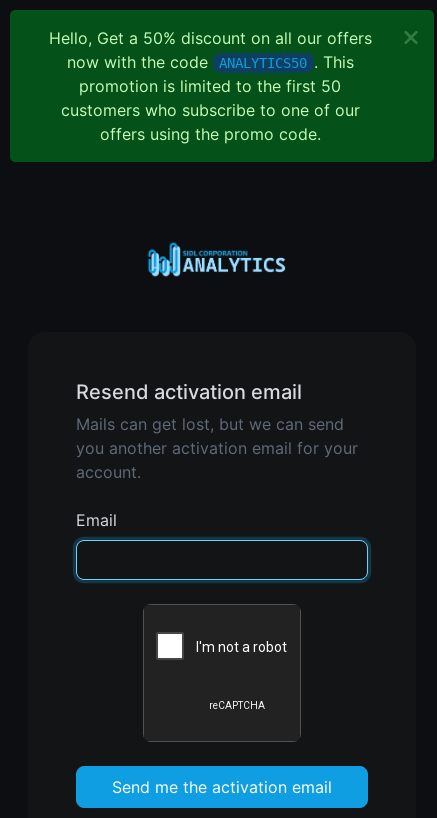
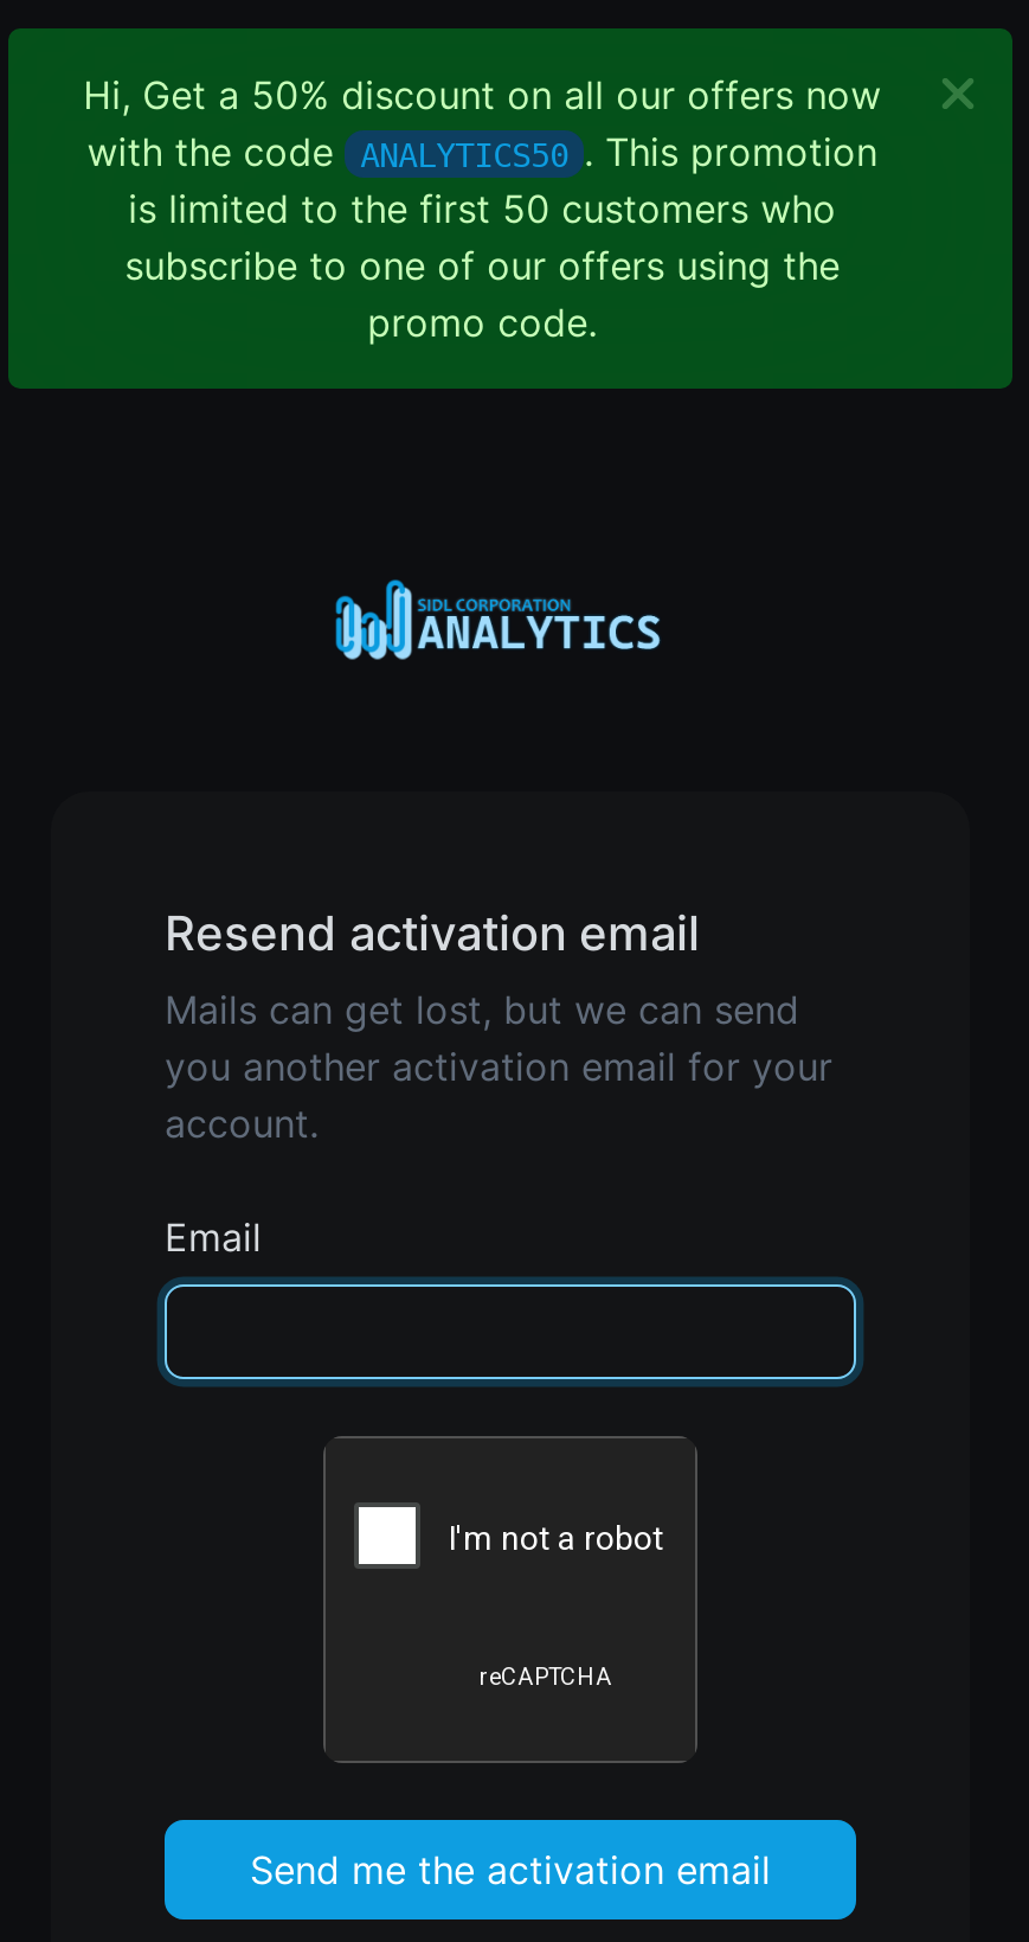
- Hello, Get a 50% discount on all our offers
- now with the code ANALYTICS50 . This
- promotion is limited to the first 50
- customers who subscribe to one of our
- offers using the promo code.
+ Hi, Get a 50% discount on all our offers now
+ with the code ANALYTICS50 . This promotion
+ is limited to the first 50 customers who
+ subscribe to one of our offers using the
+ promo code.
